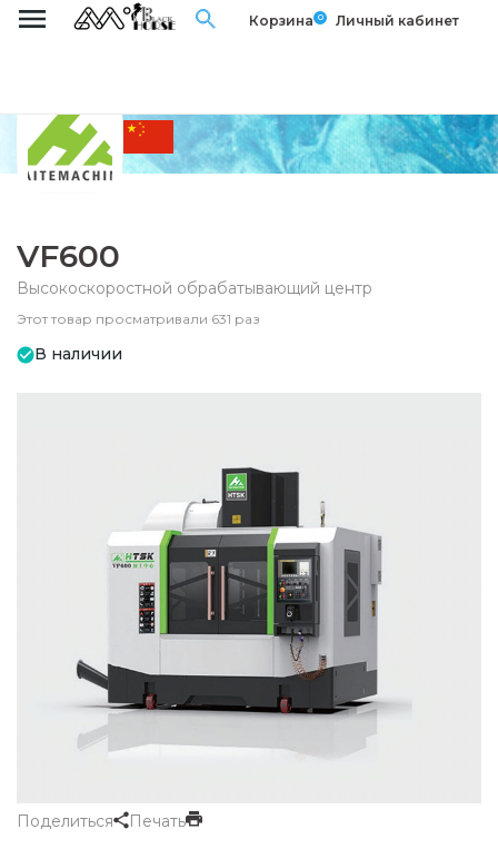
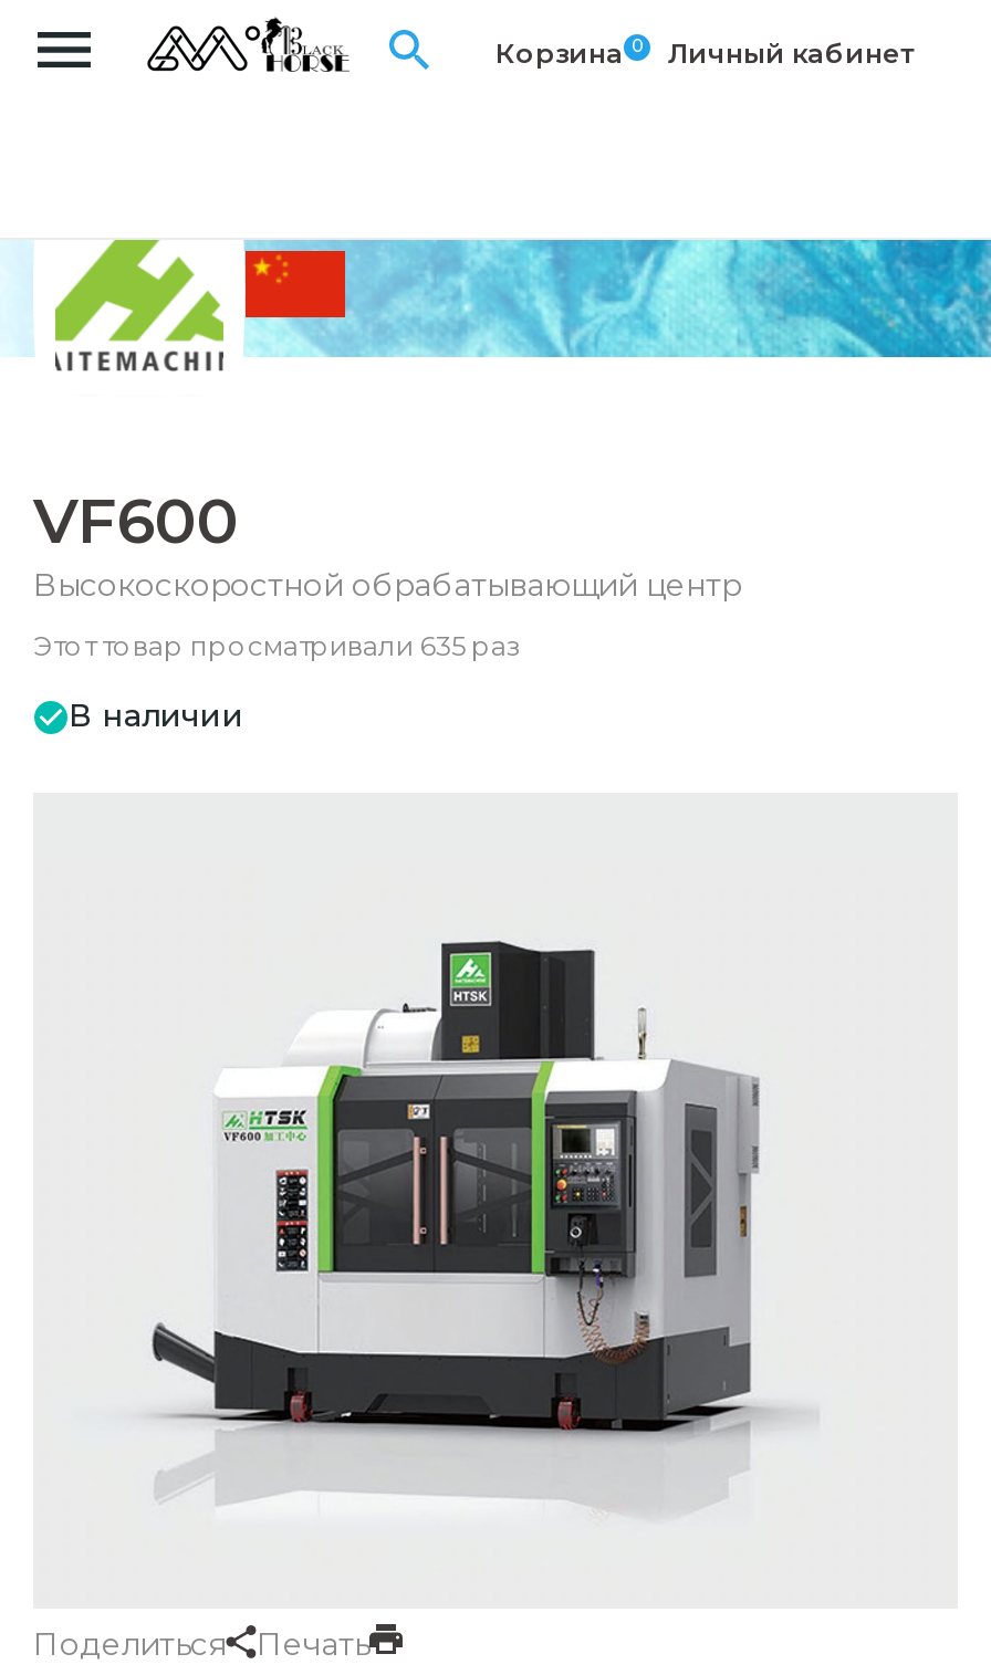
- Этот товар просматривали 631 раз
+ Этот товар просматривали 635 раз
